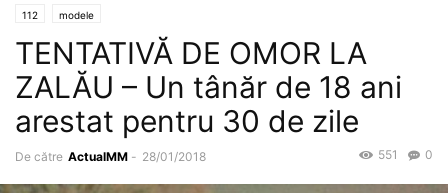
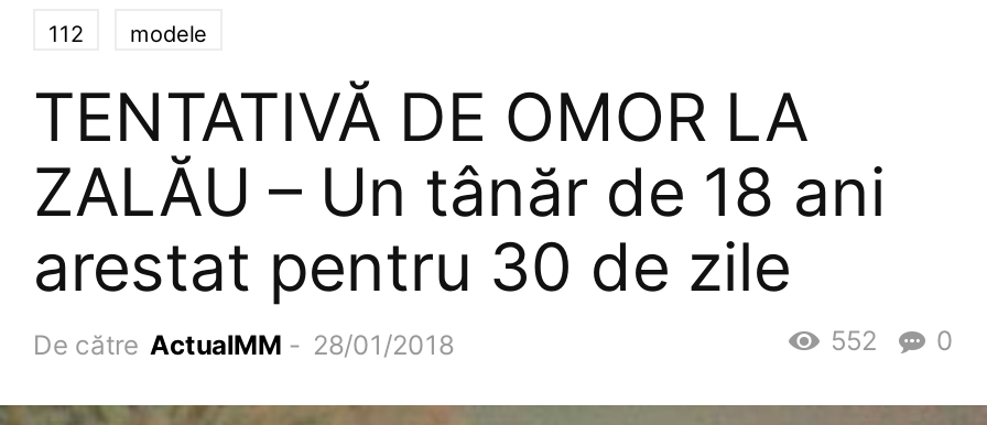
- 551 0
+ 552 0
